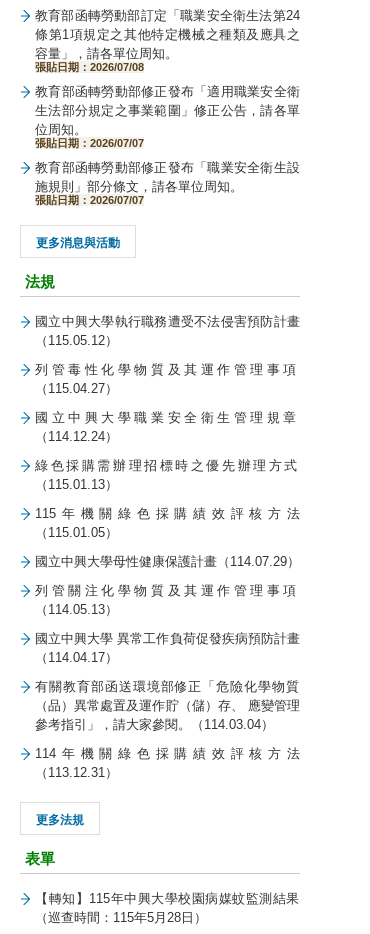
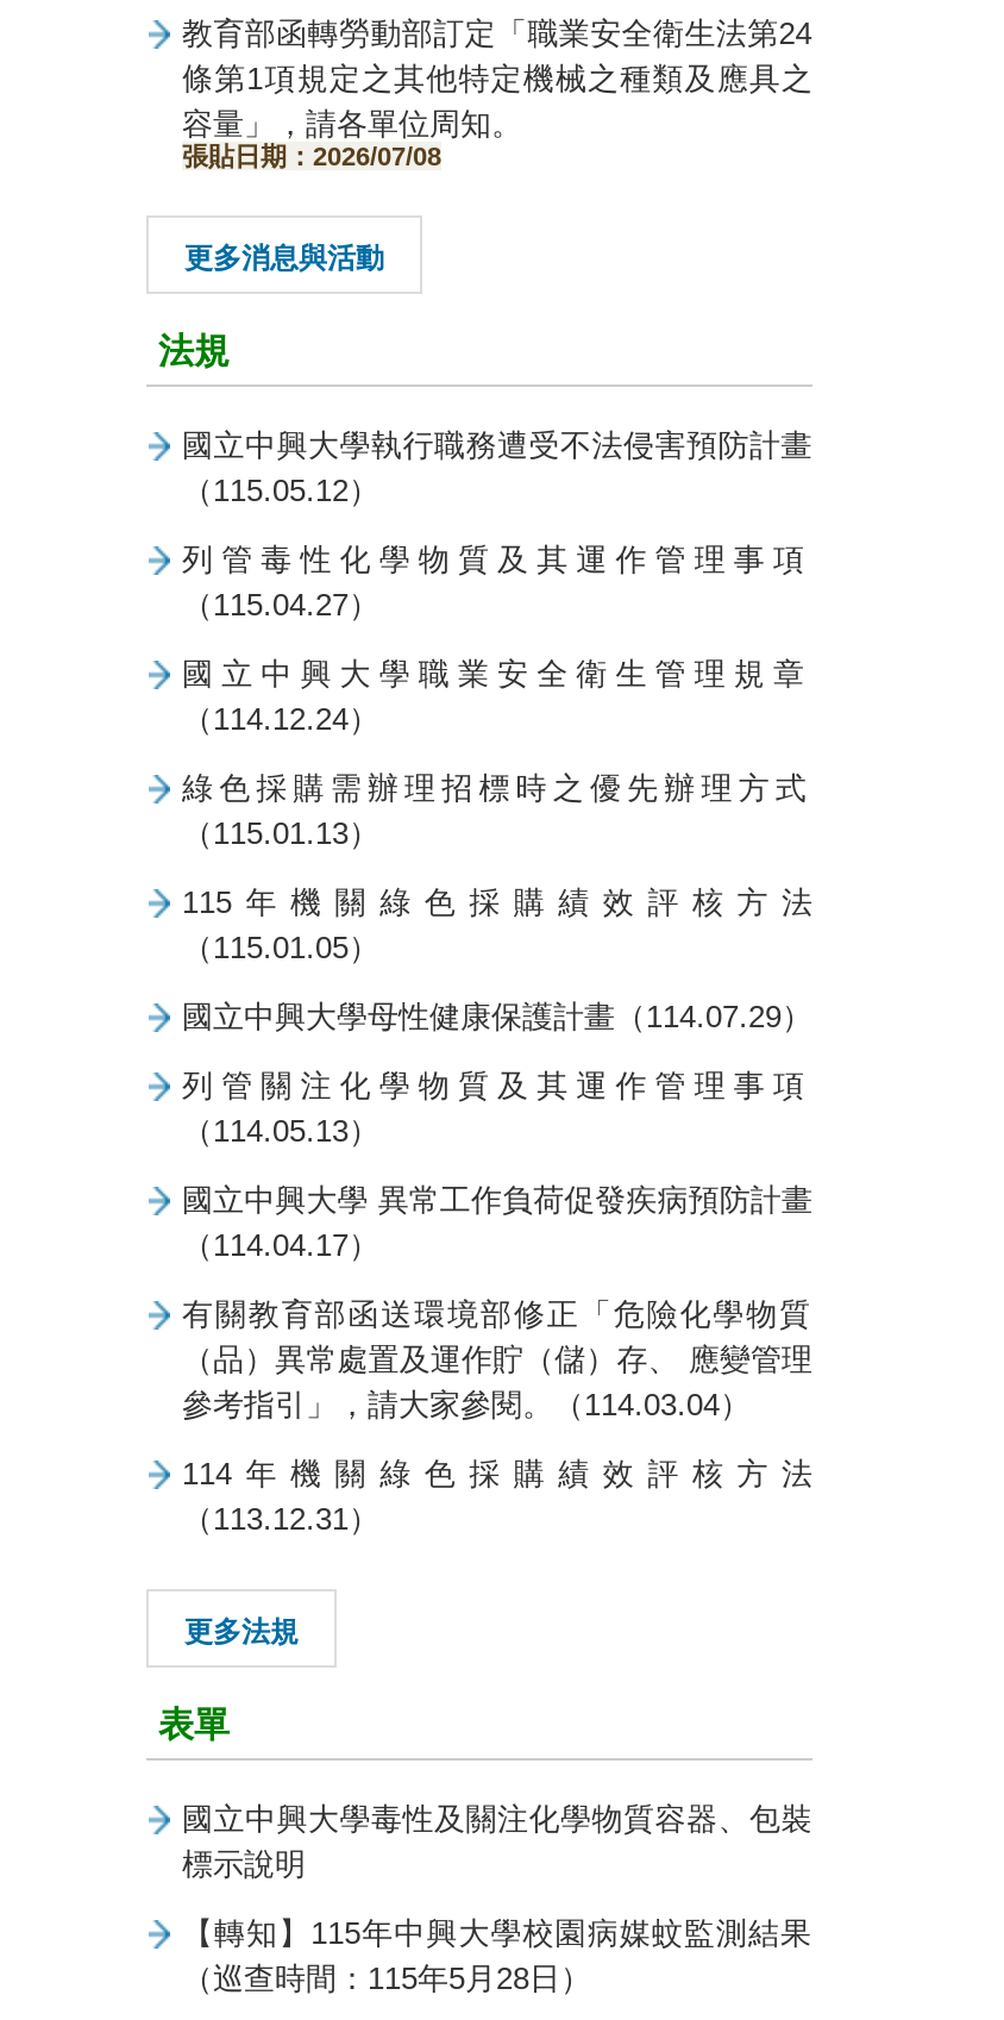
- 教育部函轉勞動部修正發布「適用職業安全衛
- 生法部分規定之事業範圍」修正公告，請各單
- 位周知。
- 張貼日期：2026/07/07
- 教育部函轉勞動部修正發布「職業安全衛生設
- 施規則」部分條文，請各單位周知。
- 張貼日期：2026/07/07

moved up: 更多消息與活動 | 法規 | 國立中興大學執行職務遭受不法侵害預防計畫 | ... | 更多法規 | 表單

+ 國立中興大學毒性及關注化學物質容器、包裝
+ 標示說明
